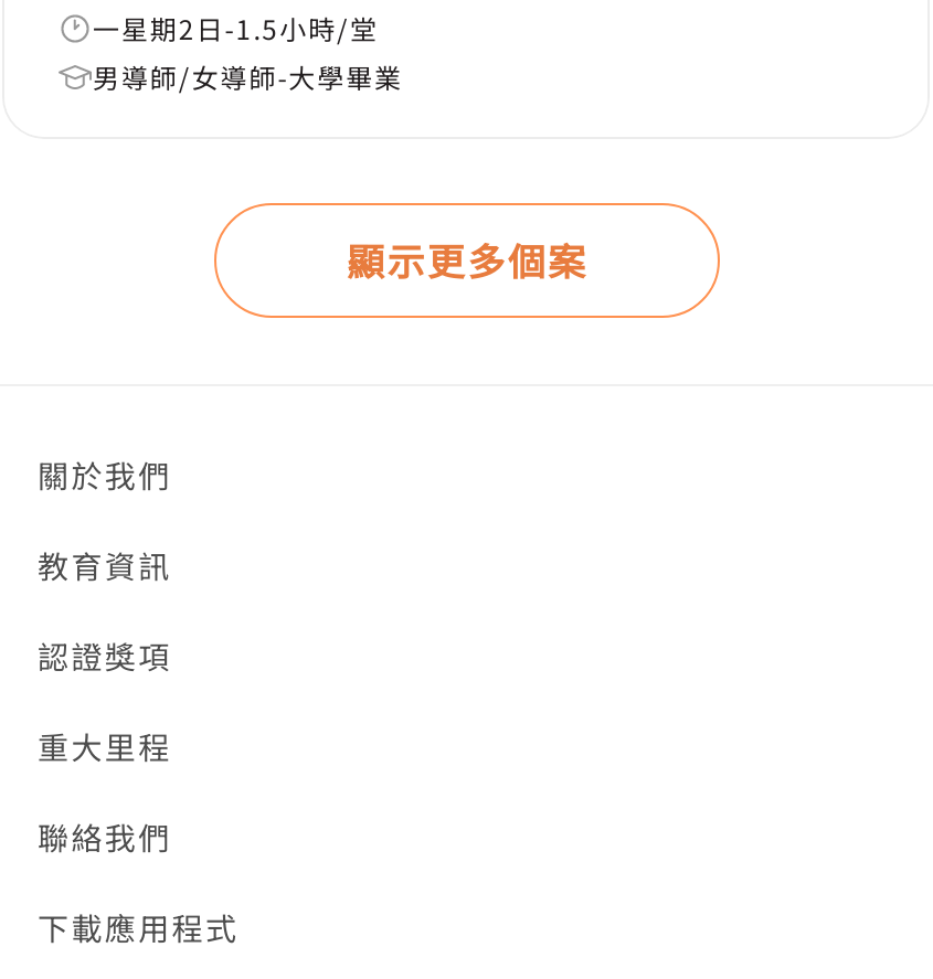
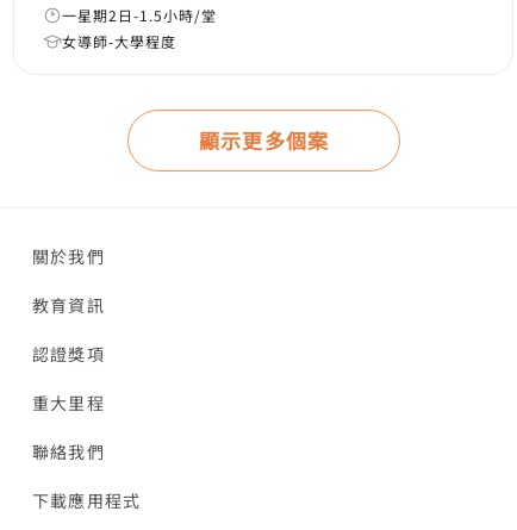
- 男導師/女導師-大學畢業
+ 女導師-大學程度
